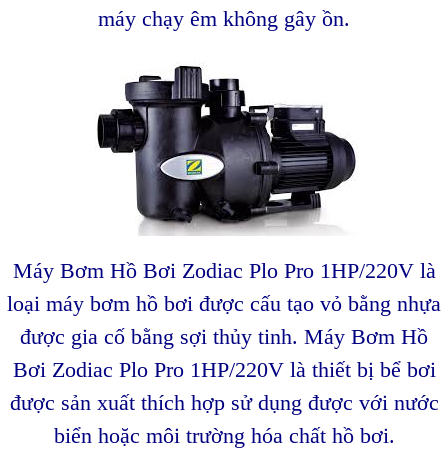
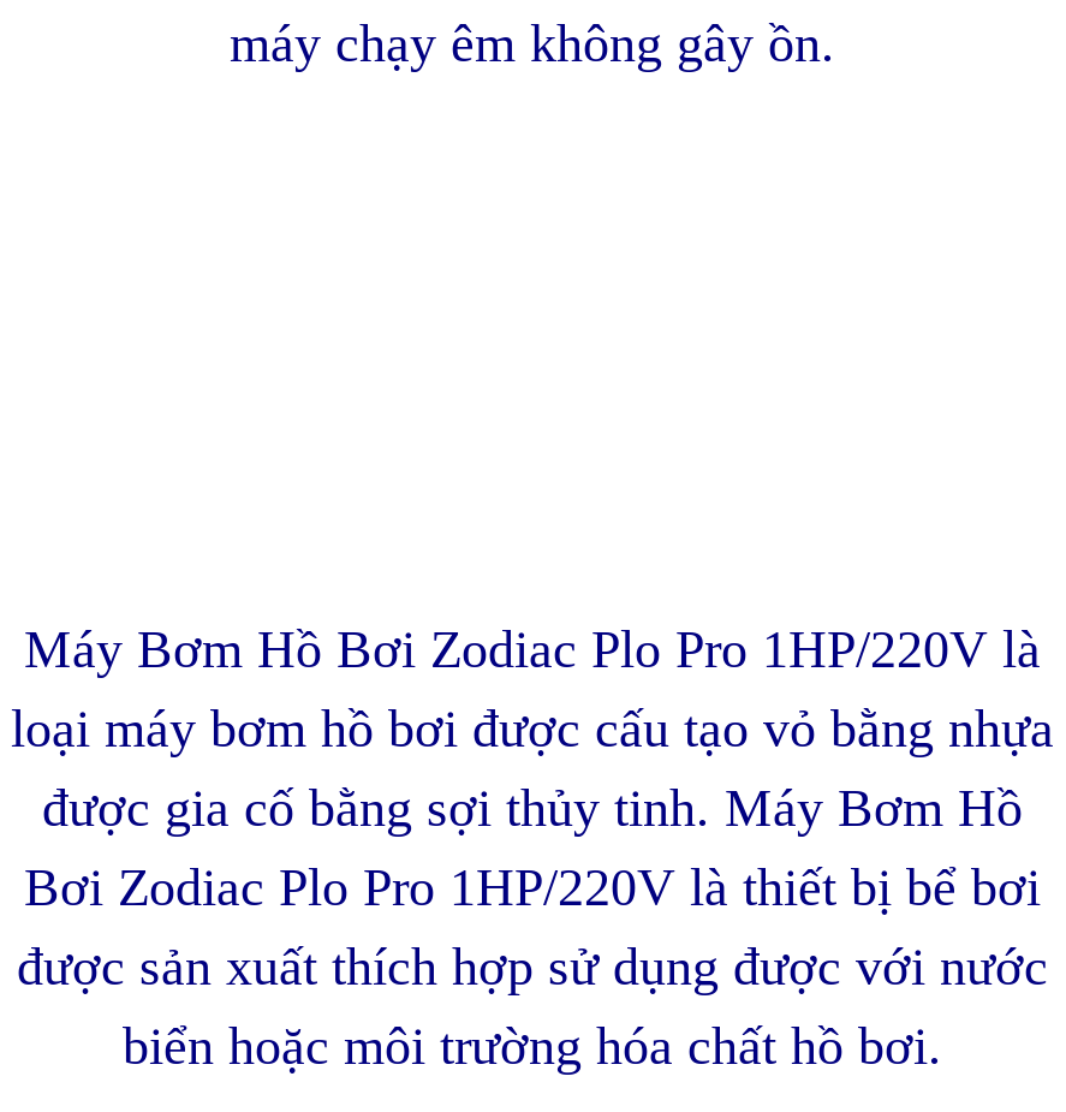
- [image]
